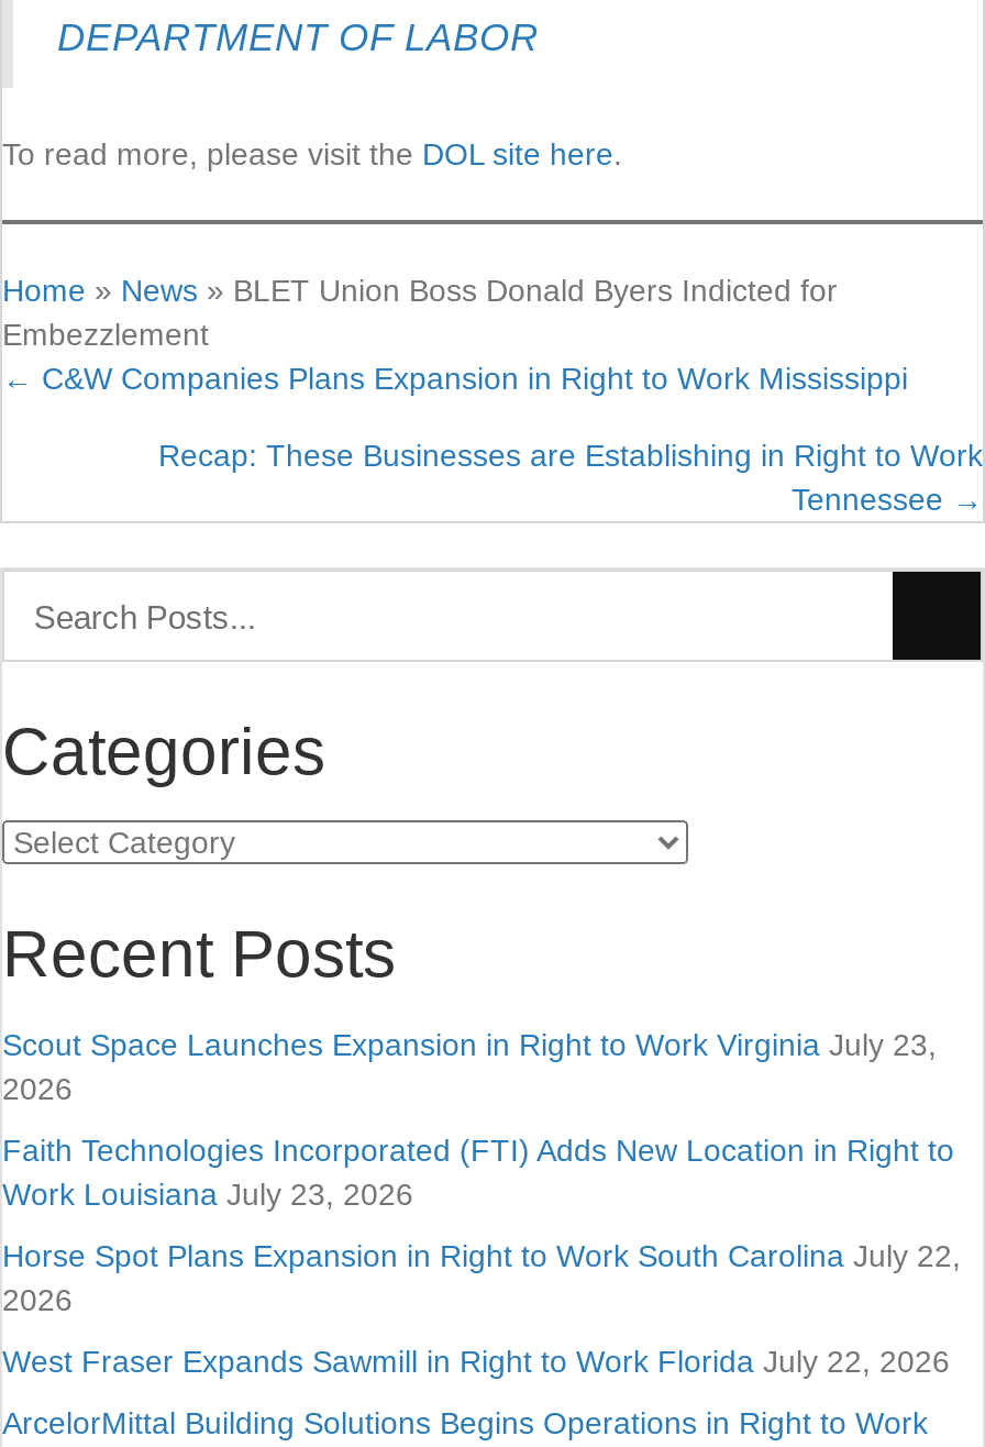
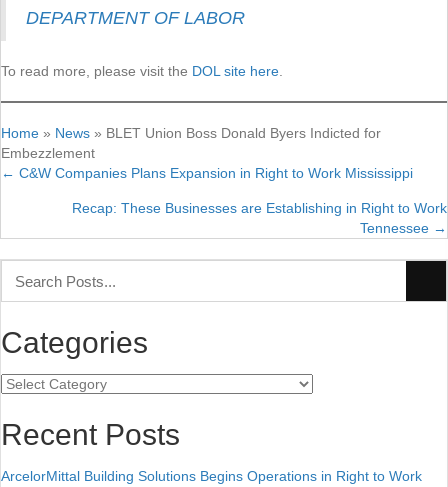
- Scout Space Launches Expansion in Right to Work Virginia July 23,
- 2026
- Faith Technologies Incorporated (FTI) Adds New Location in Right to
- Work Louisiana July 23, 2026
- Horse Spot Plans Expansion in Right to Work South Carolina July 22,
- 2026
- West Fraser Expands Sawmill in Right to Work Florida July 22, 2026
